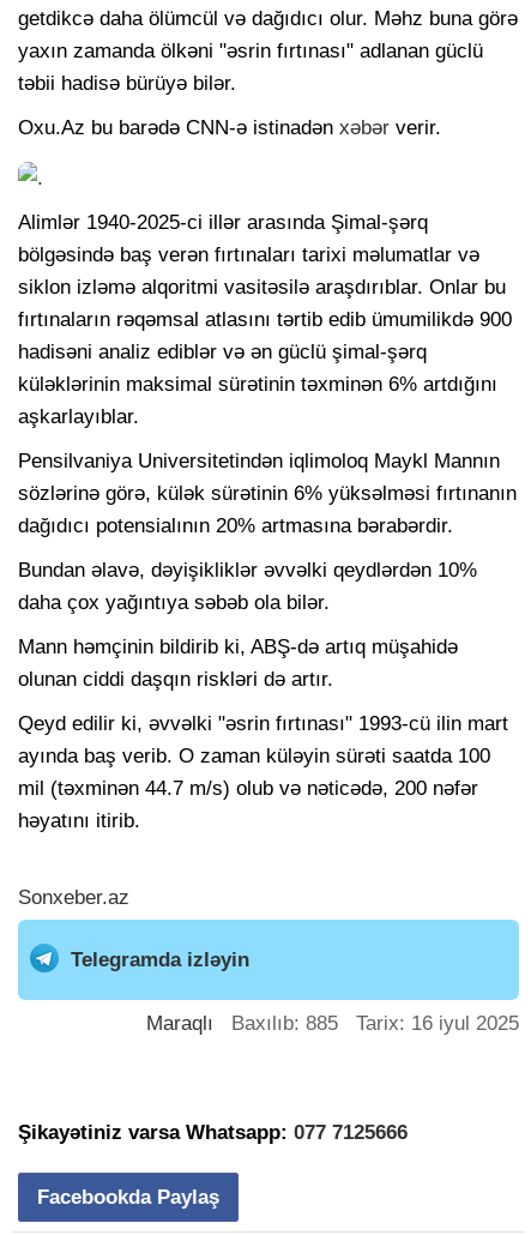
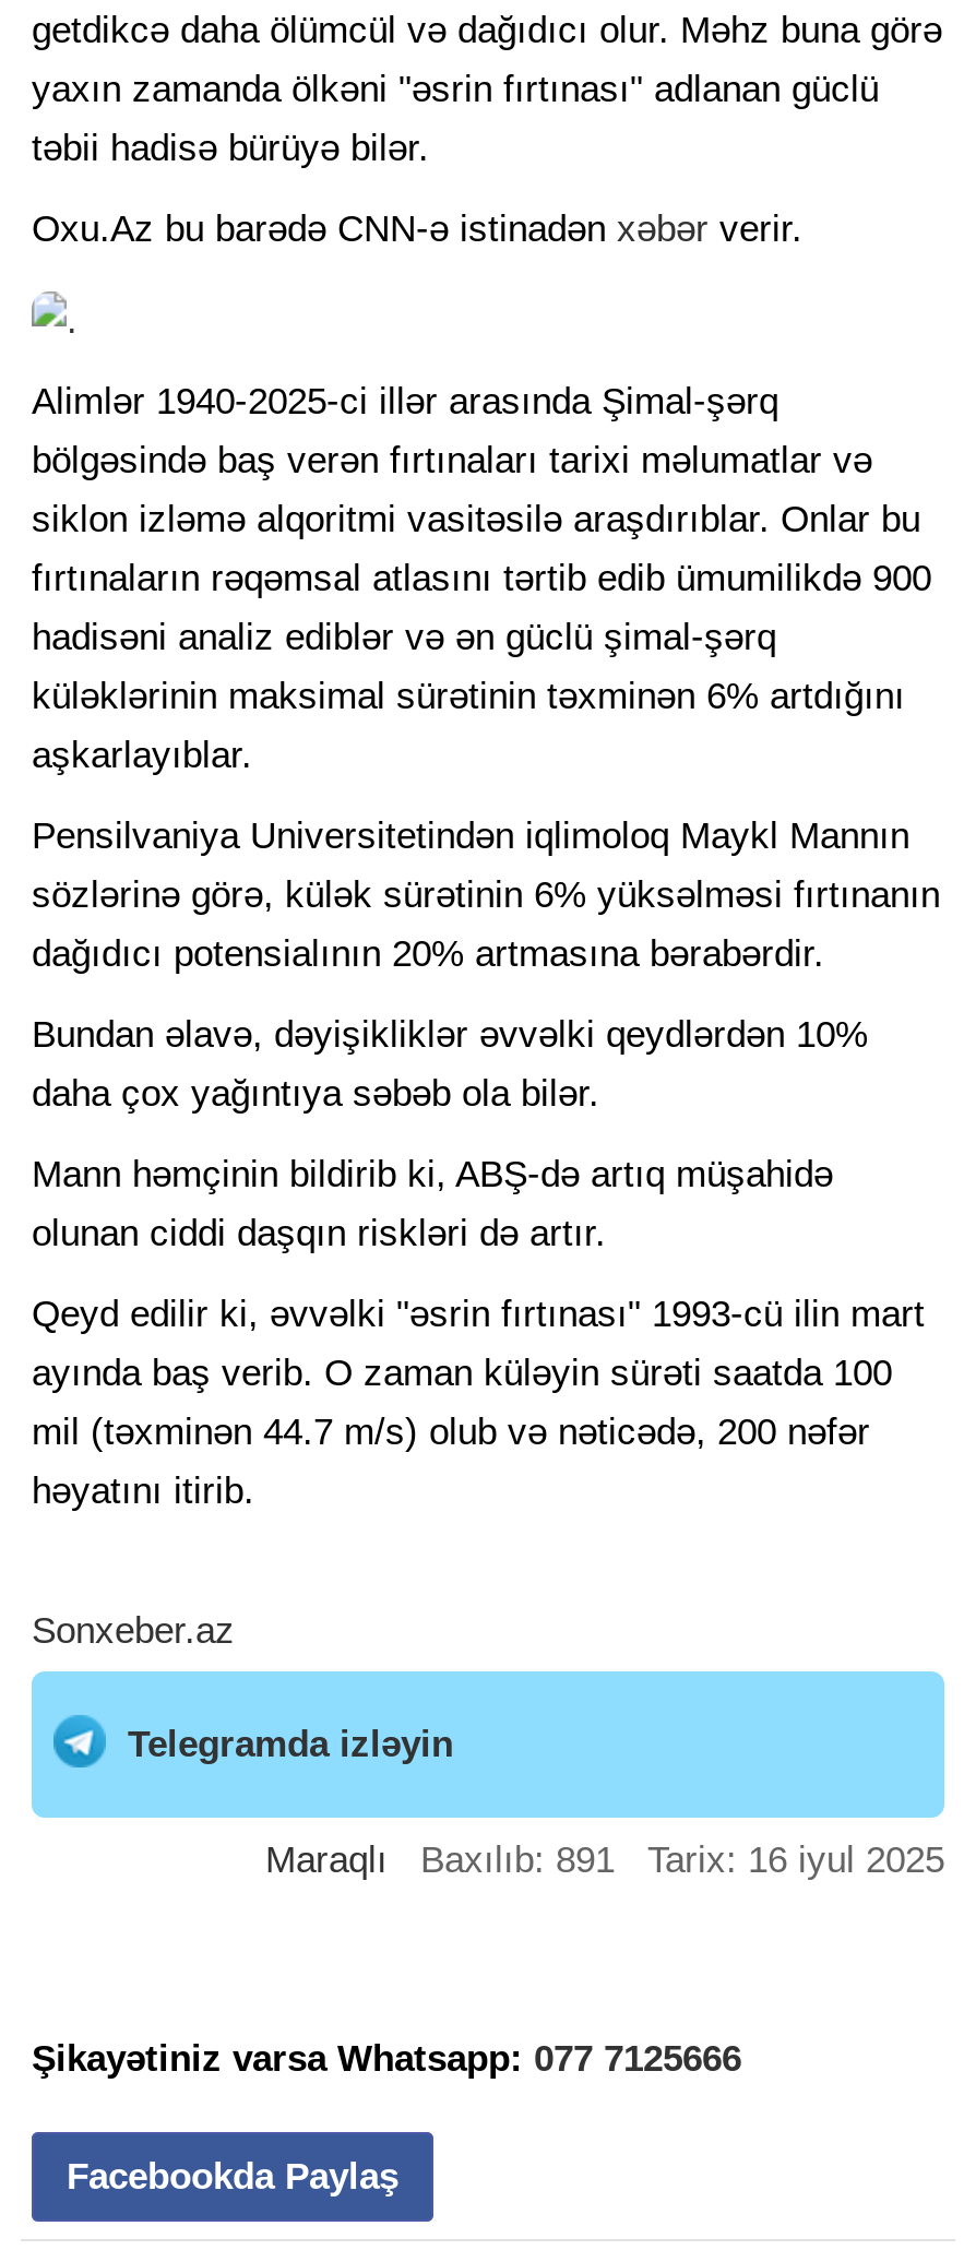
- Maraqlı Baxılıb: 885 Tarix: 16 iyul 2025
+ Maraqlı Baxılıb: 891 Tarix: 16 iyul 2025
